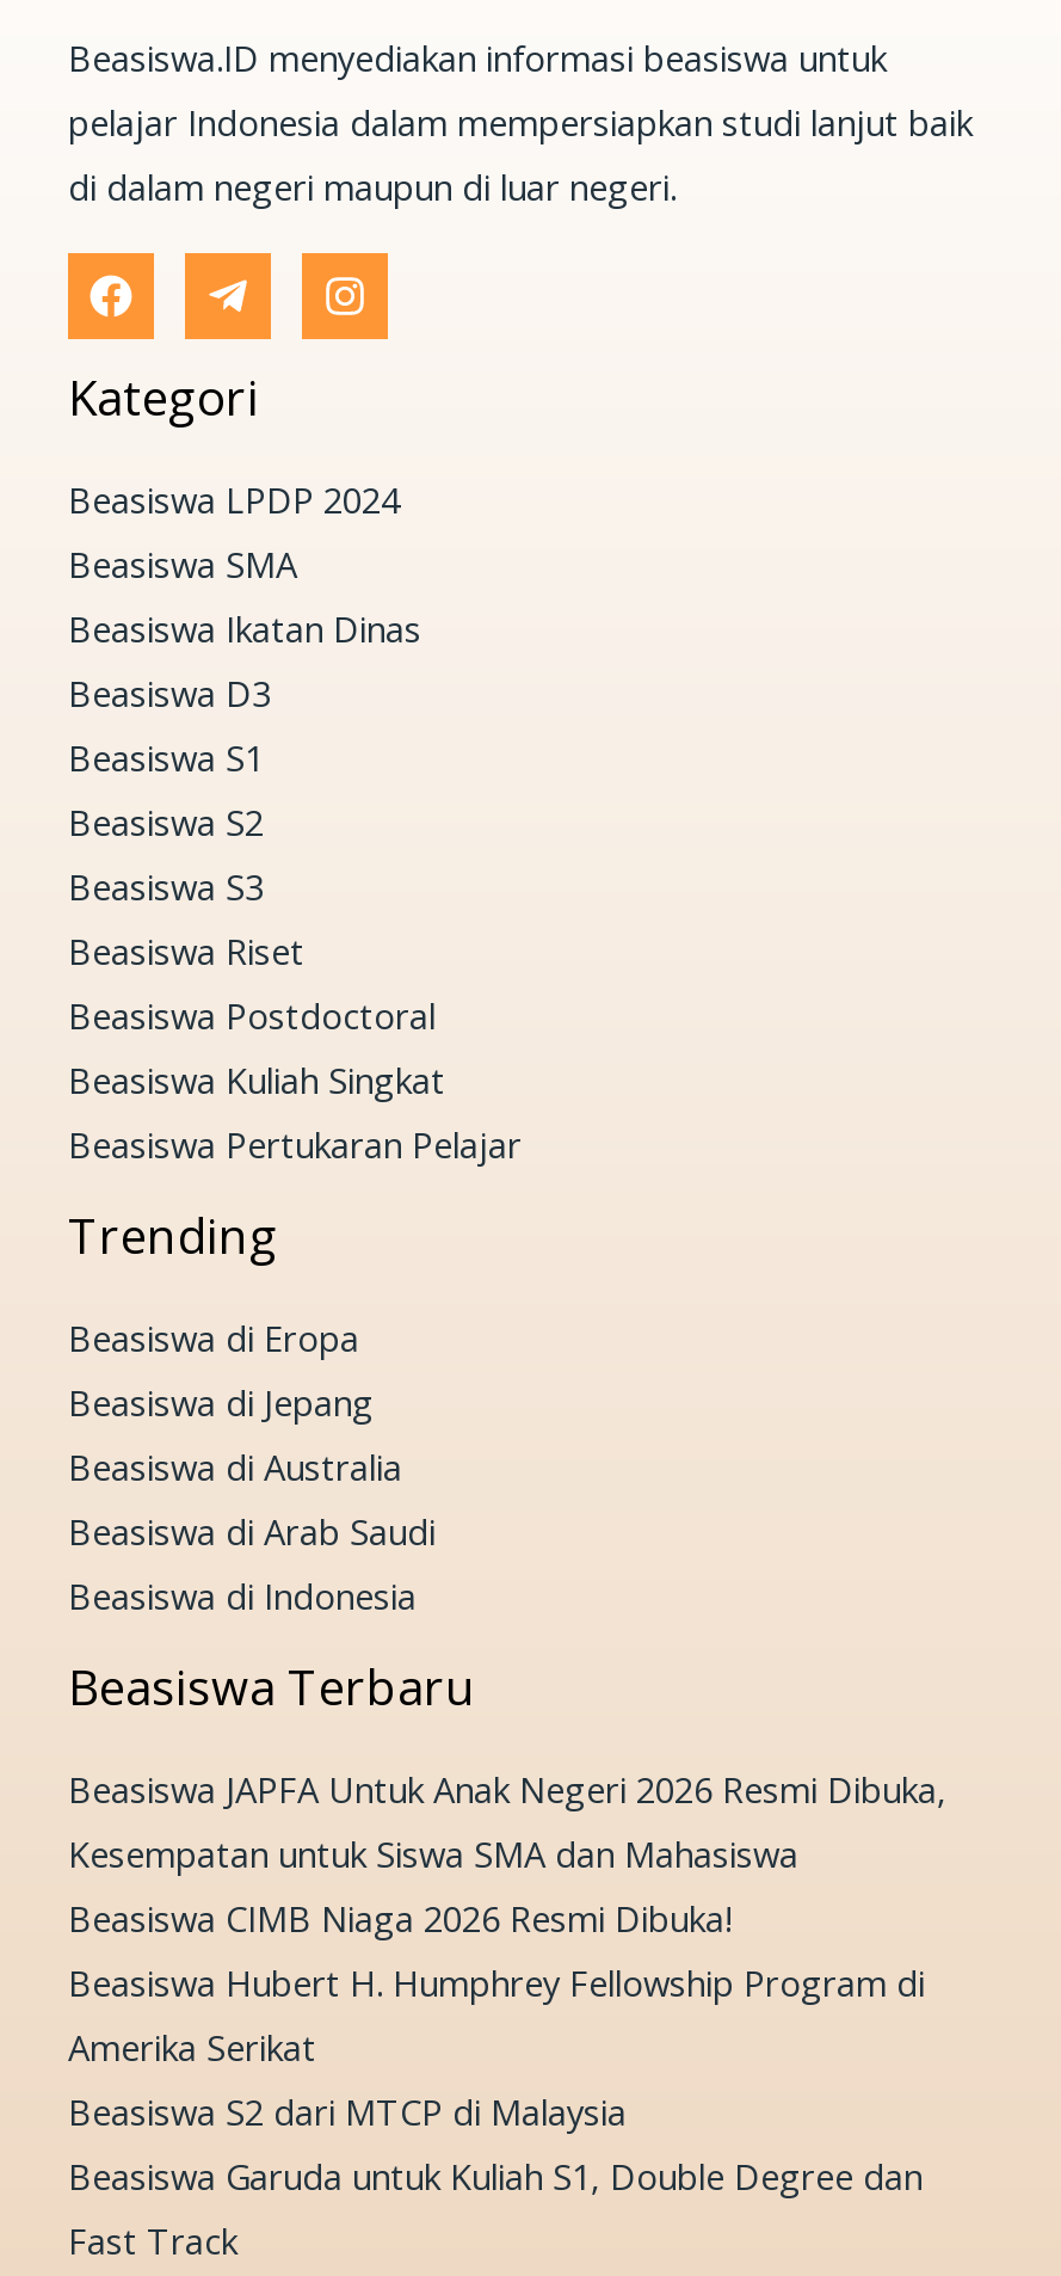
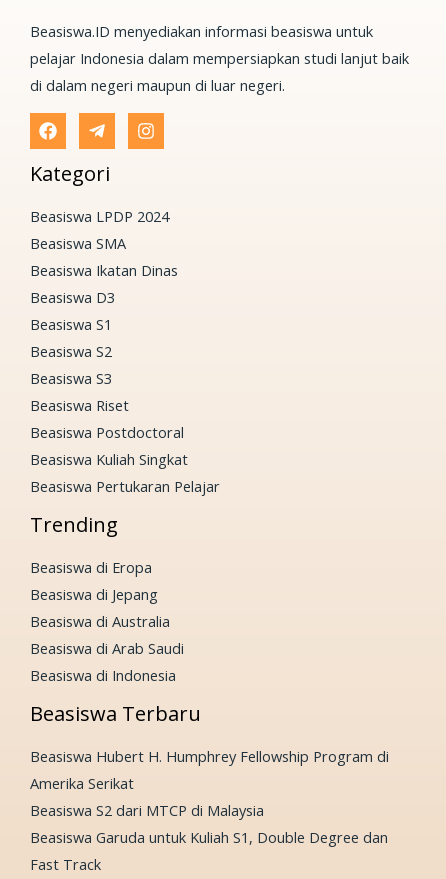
- Beasiswa JAPFA Untuk Anak Negeri 2026 Resmi Dibuka,
- Kesempatan untuk Siswa SMA dan Mahasiswa
- Beasiswa CIMB Niaga 2026 Resmi Dibuka!
